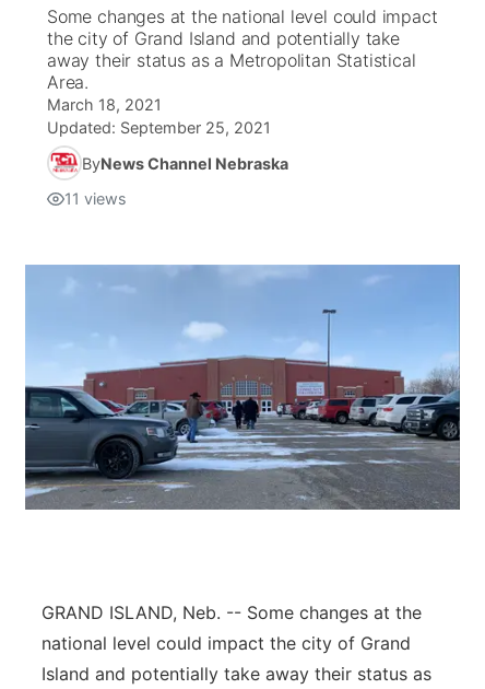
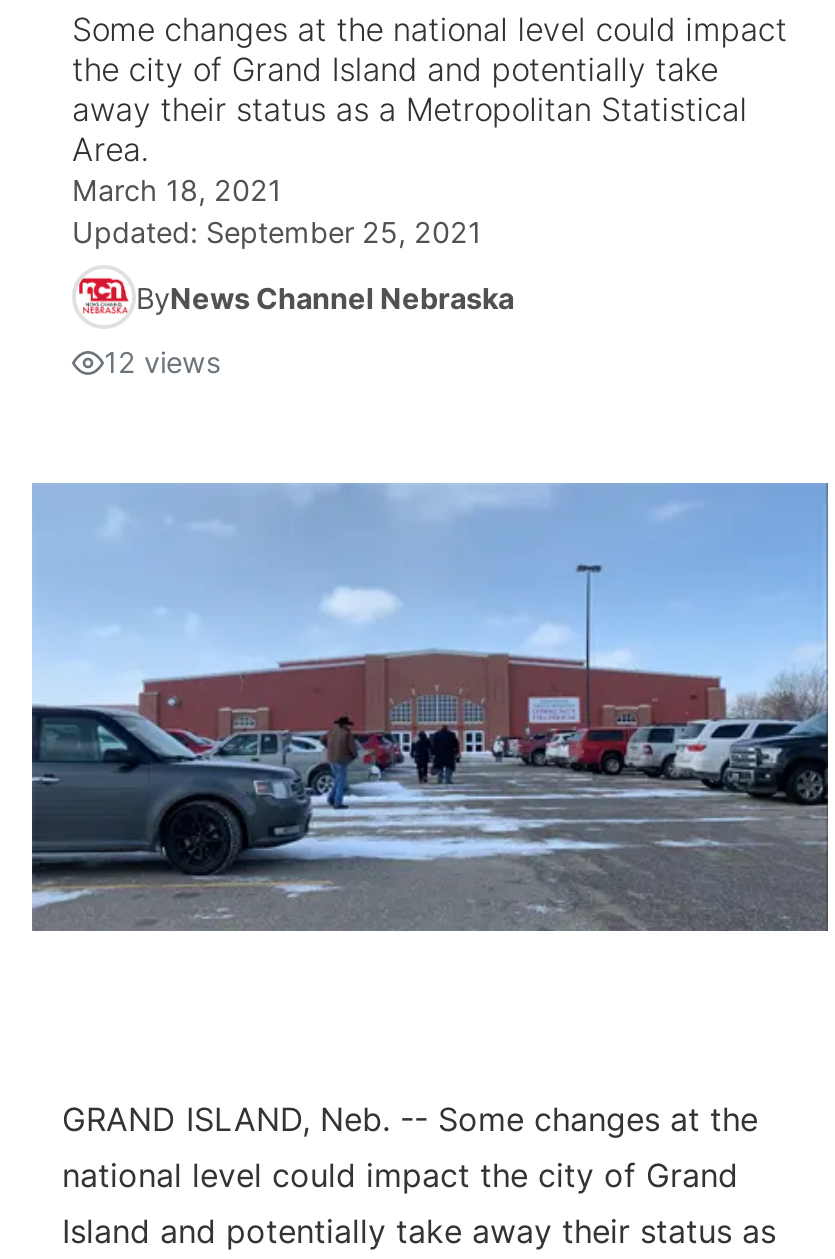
- 11 views
+ 12 views
